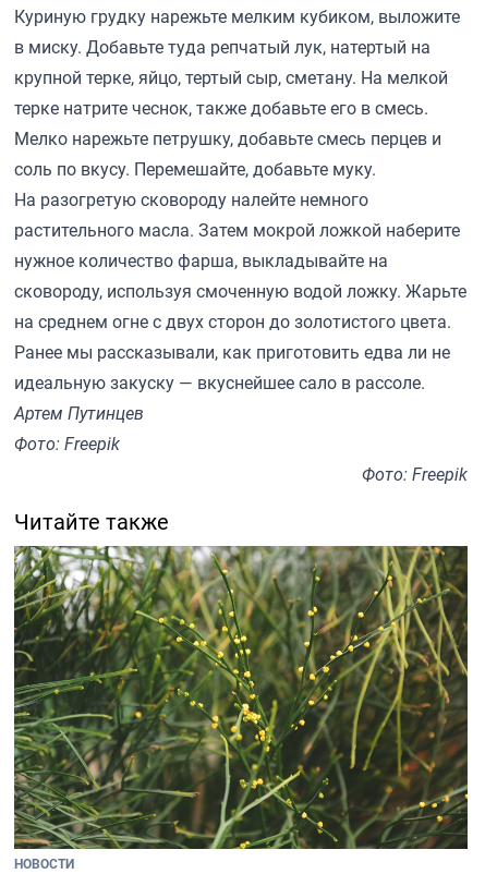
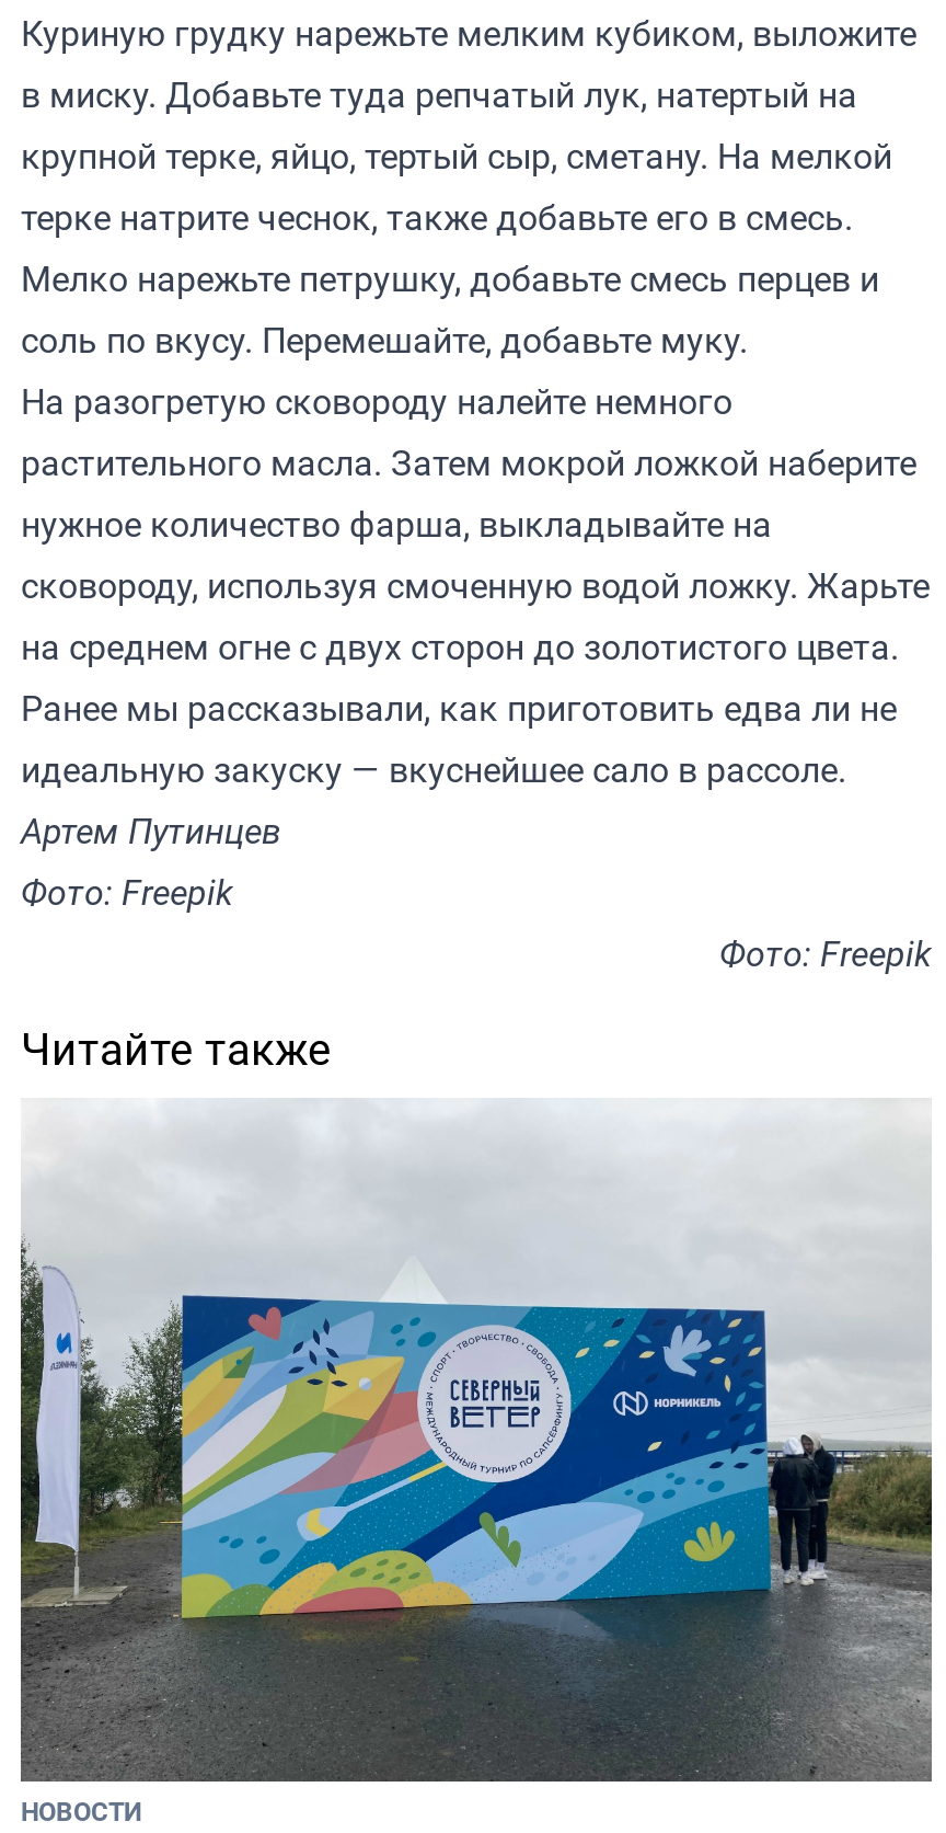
- [image]
+ [image]
